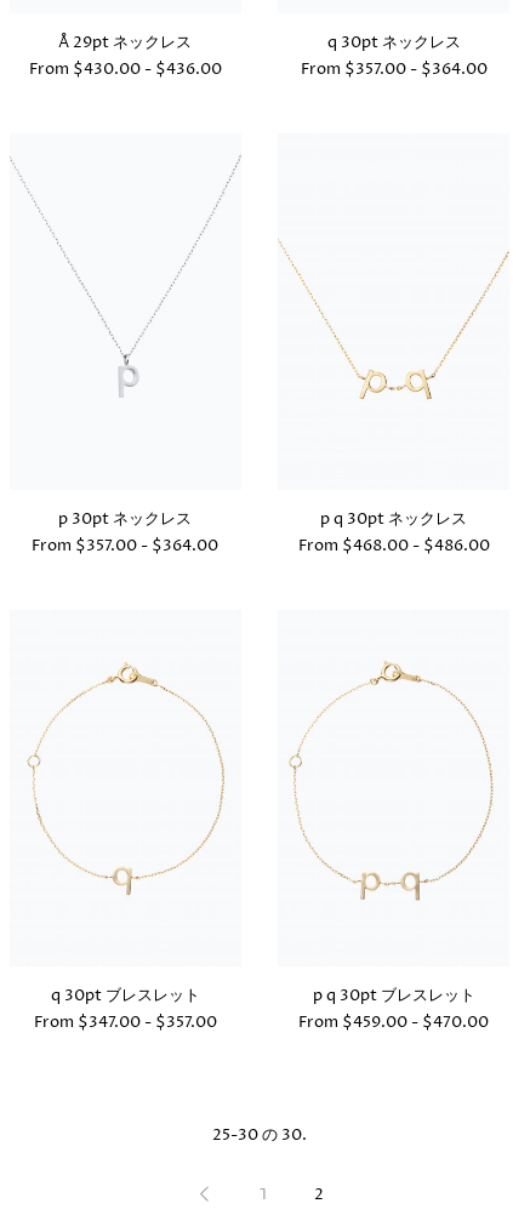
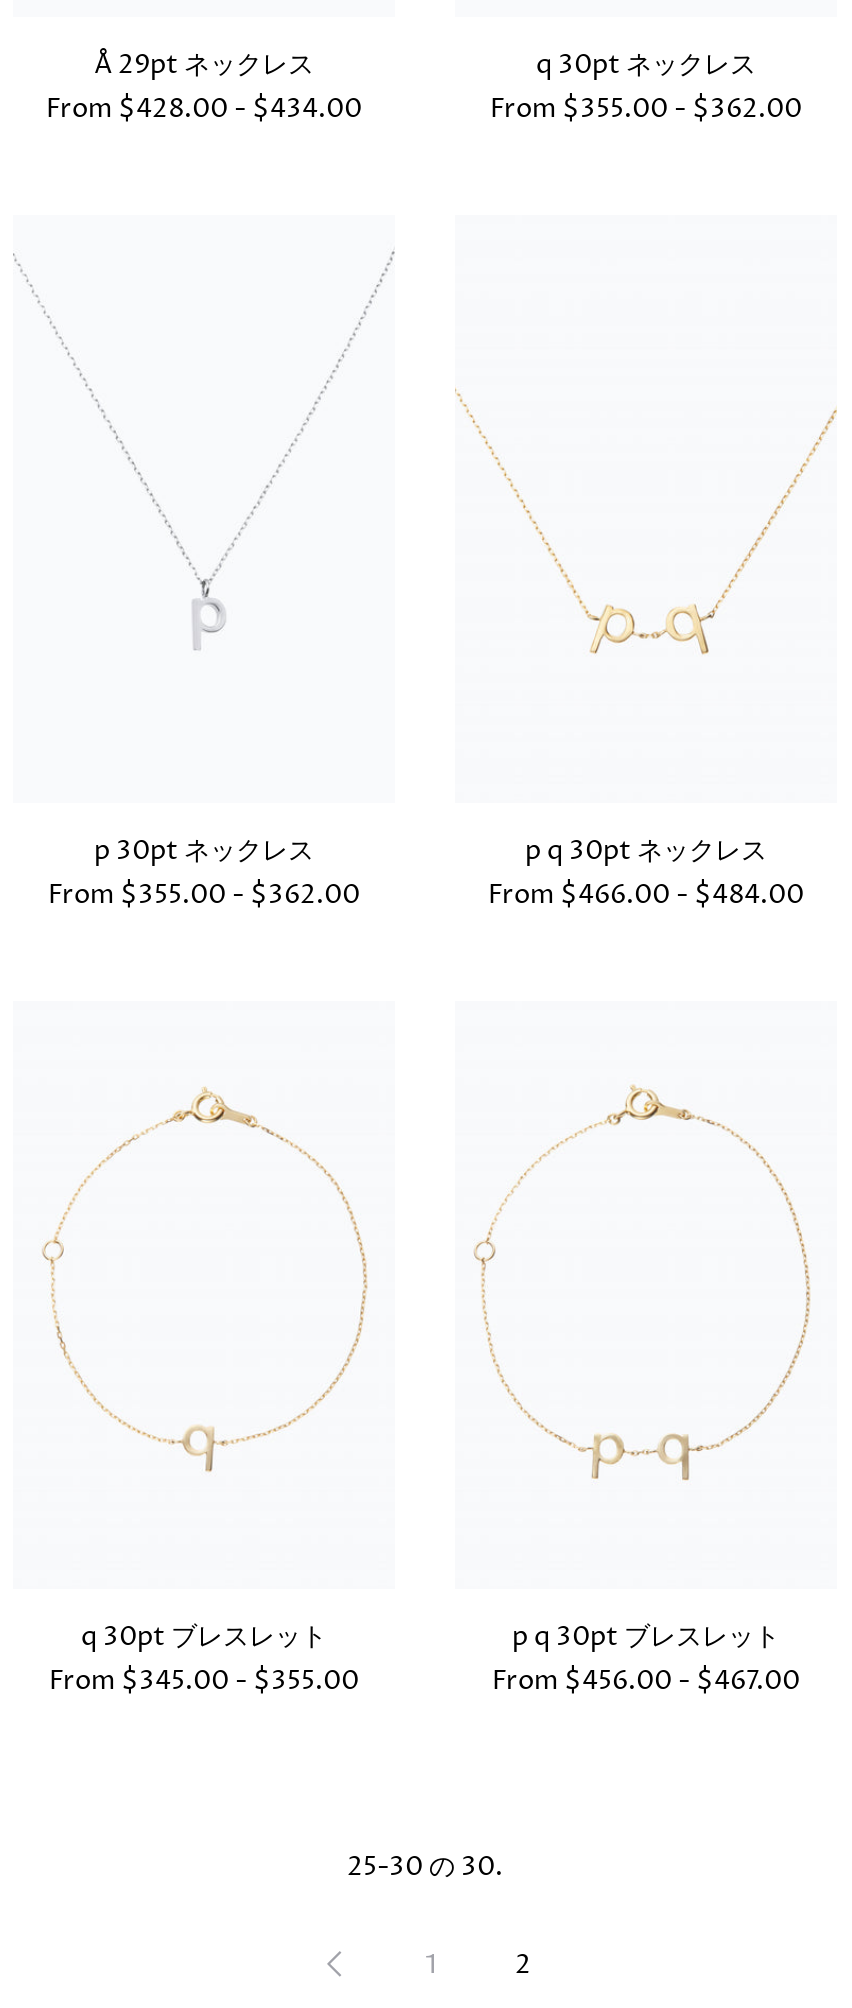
- From $430.00 - $436.00
+ From $428.00 - $434.00

- From $357.00 - $364.00
+ From $355.00 - $362.00

- From $357.00 - $364.00
+ From $355.00 - $362.00

- From $468.00 - $486.00
+ From $466.00 - $484.00

- From $347.00 - $357.00
+ From $345.00 - $355.00

- From $459.00 - $470.00
+ From $456.00 - $467.00
